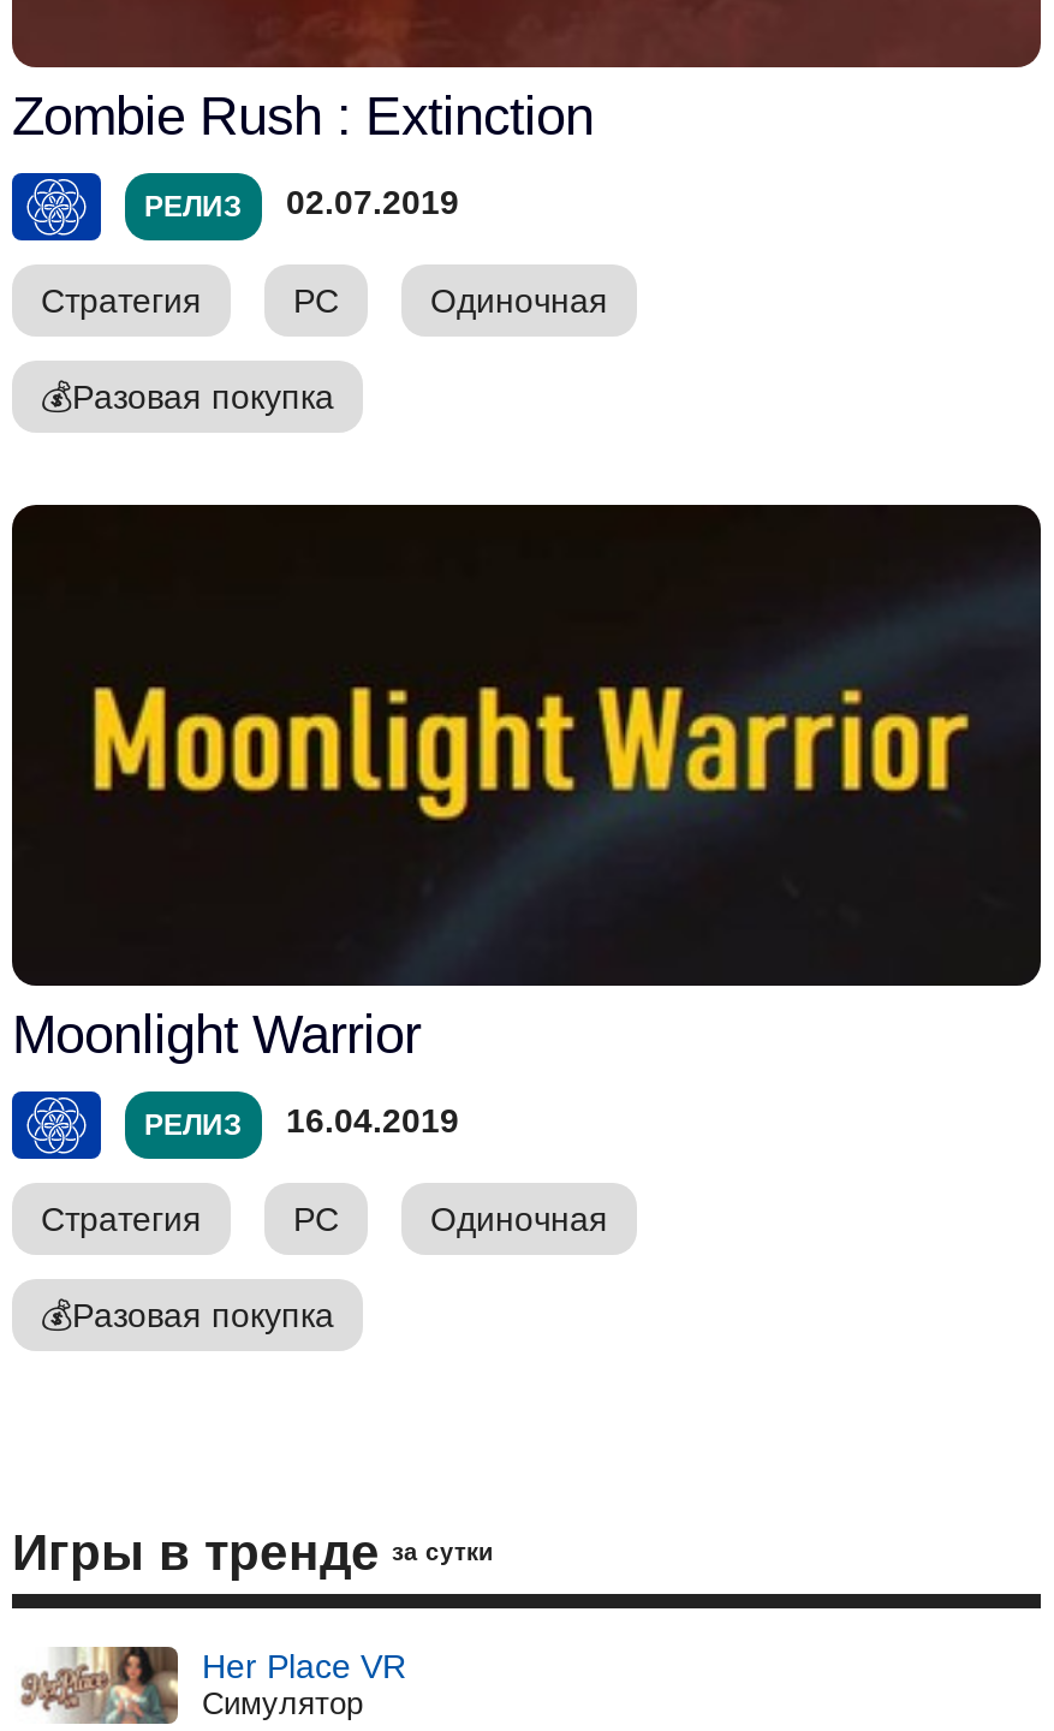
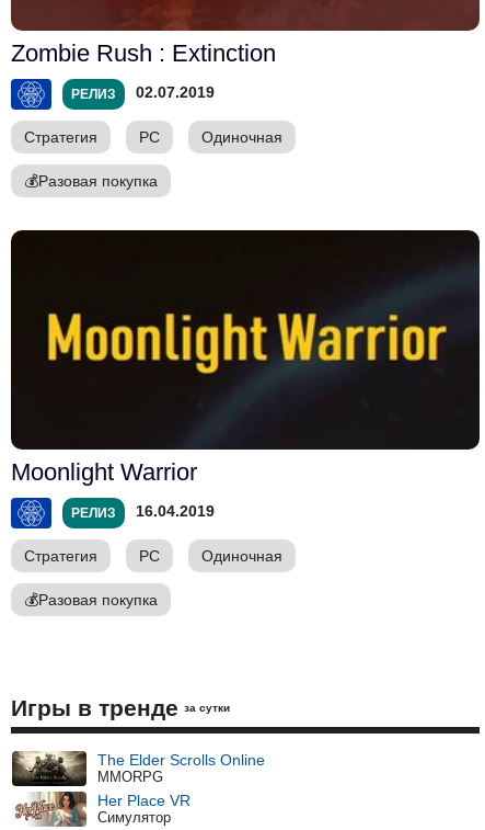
+ [image]
+ The Elder Scrolls Online
+ MMORPG
